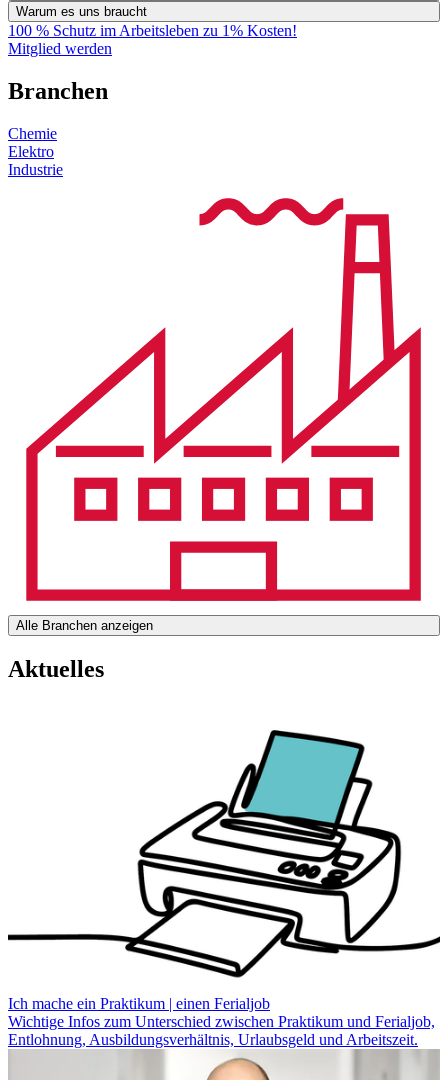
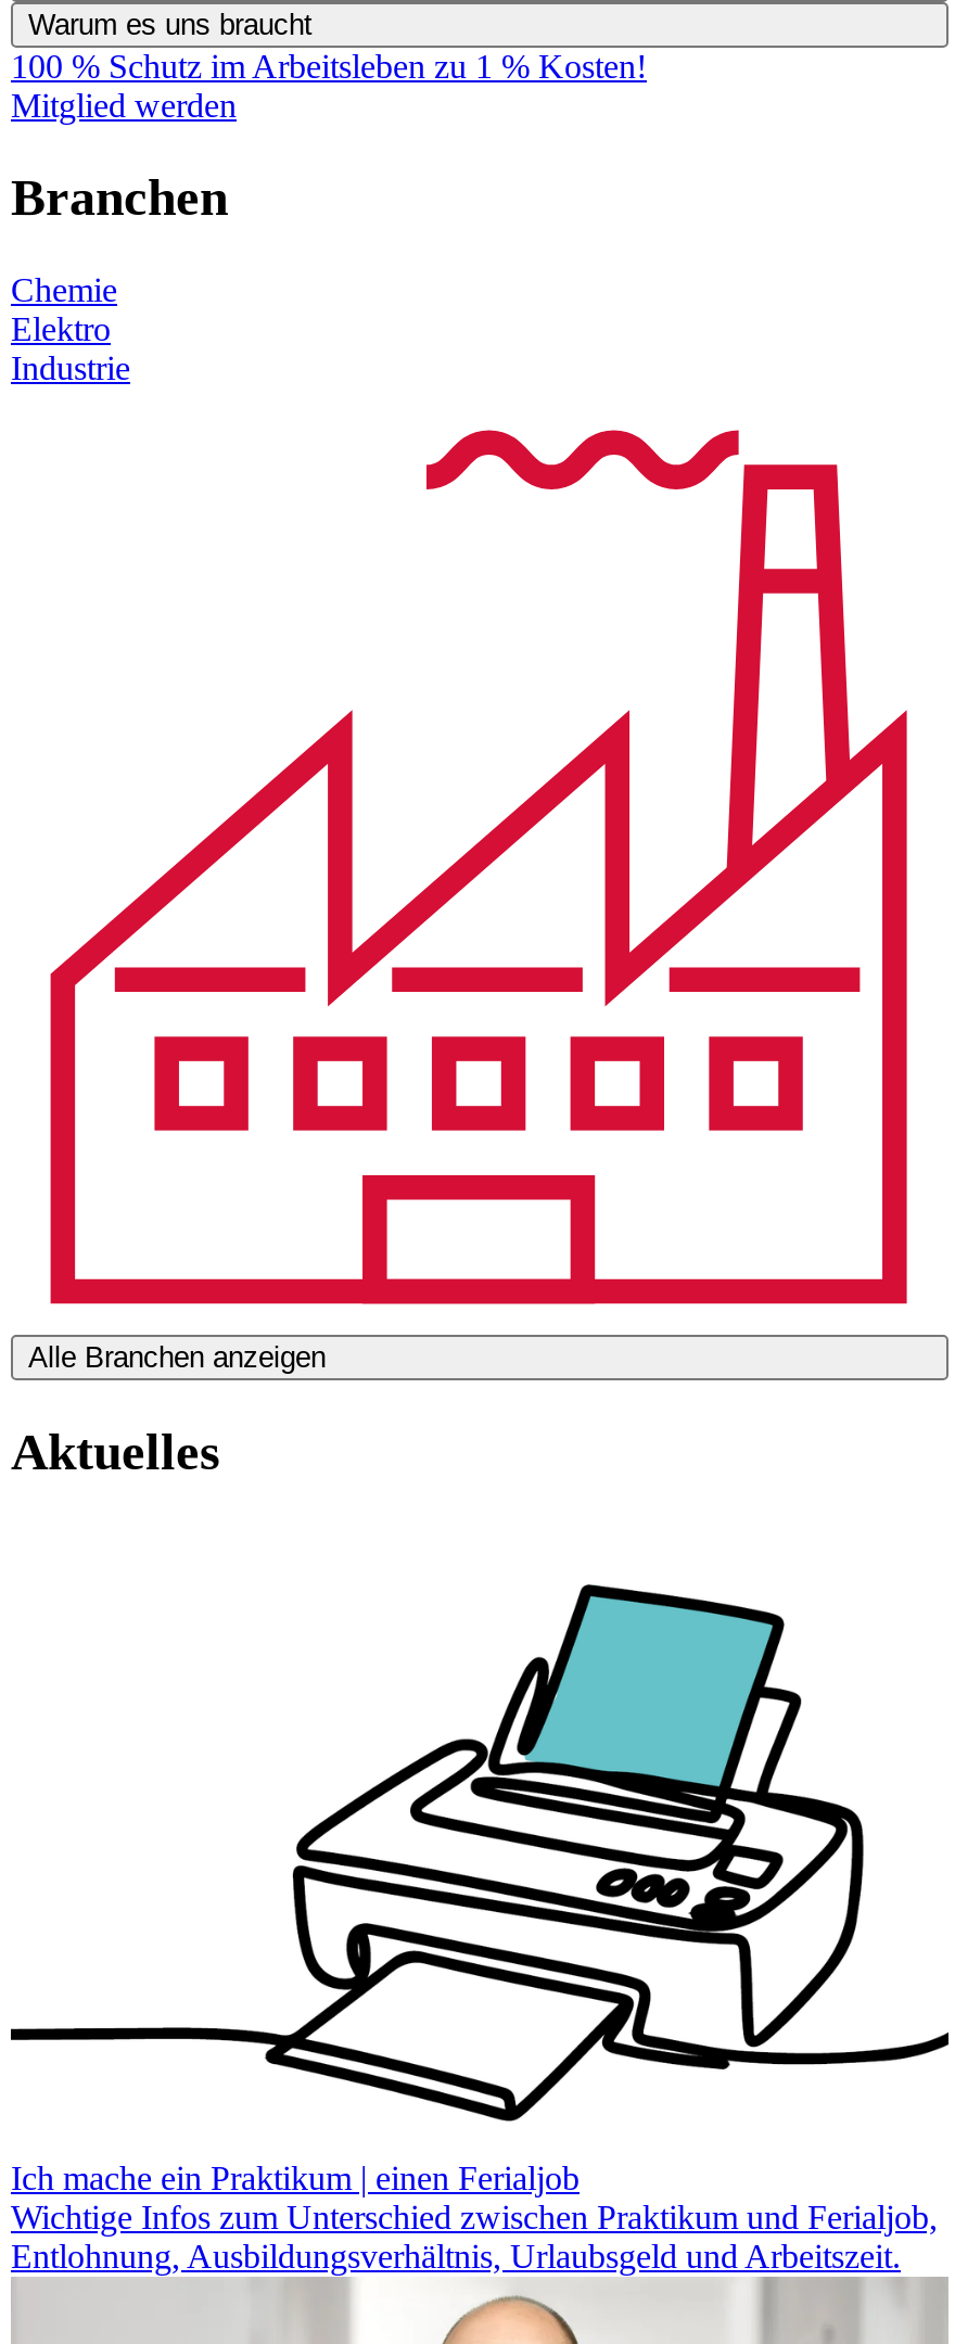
- 100 % Schutz im Arbeitsleben zu 1% Kosten!
+ 100 % Schutz im Arbeitsleben zu 1 % Kosten!
